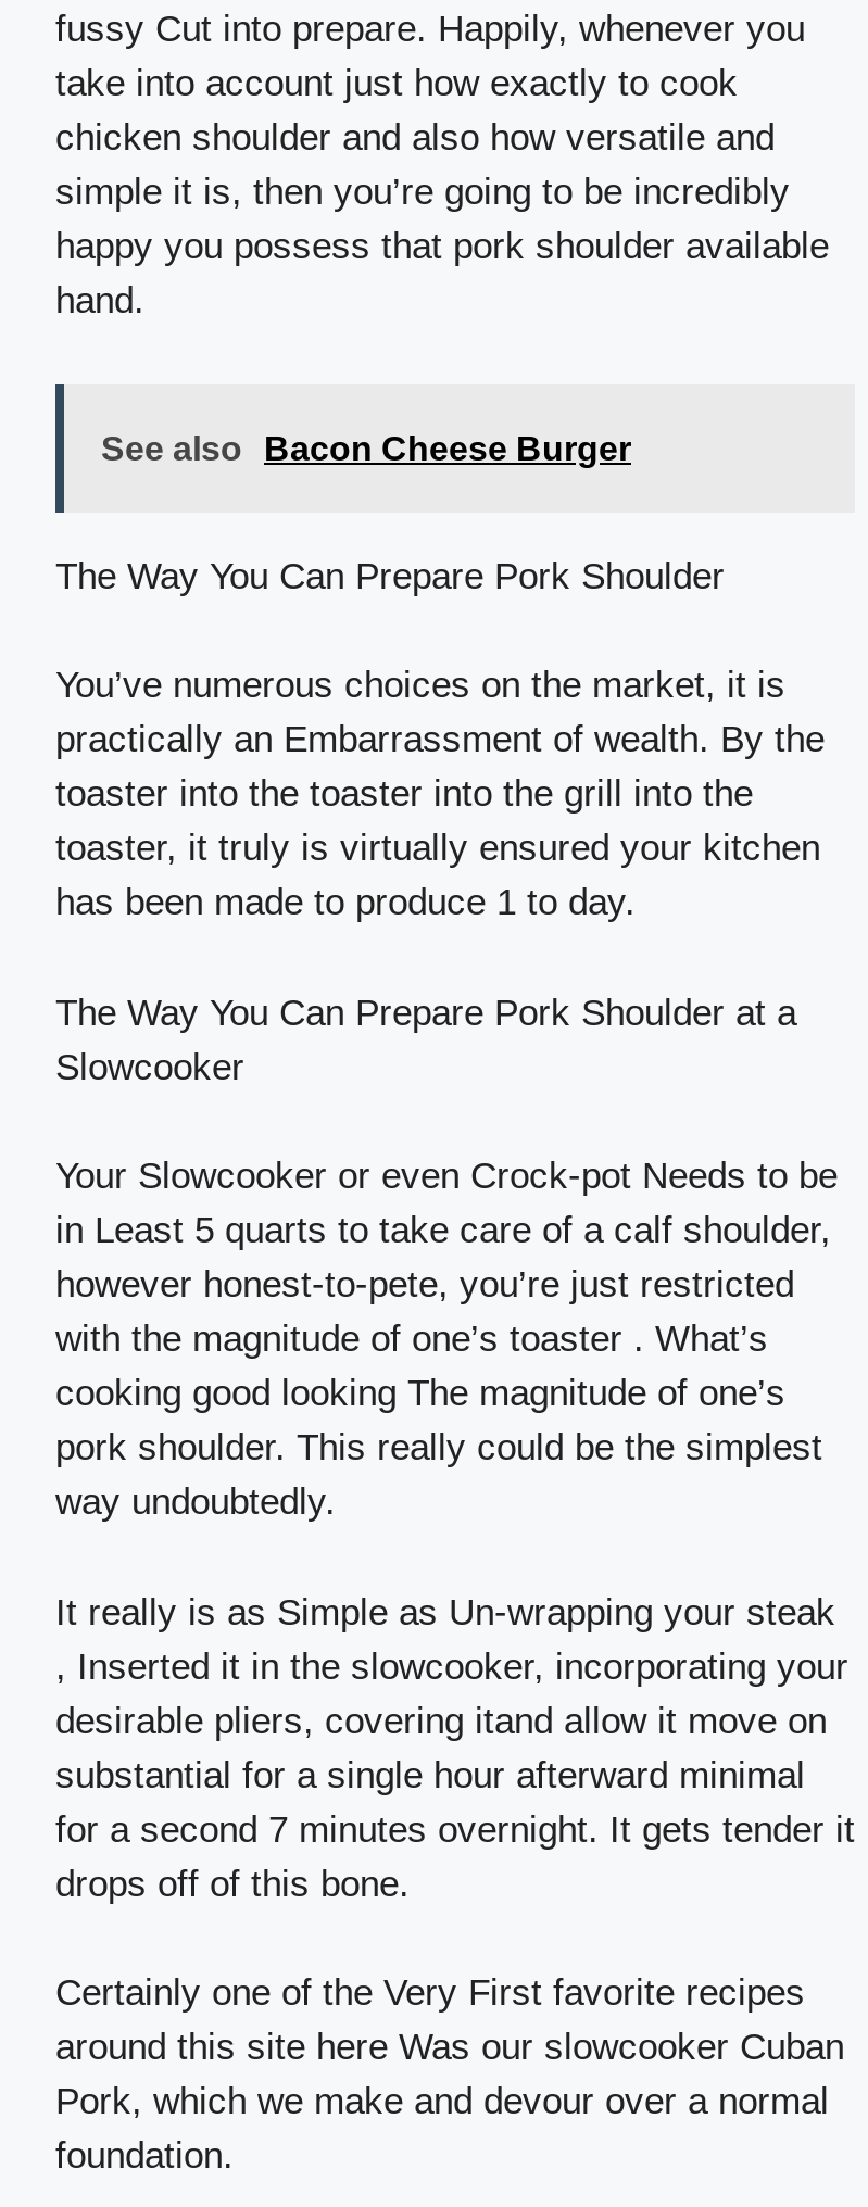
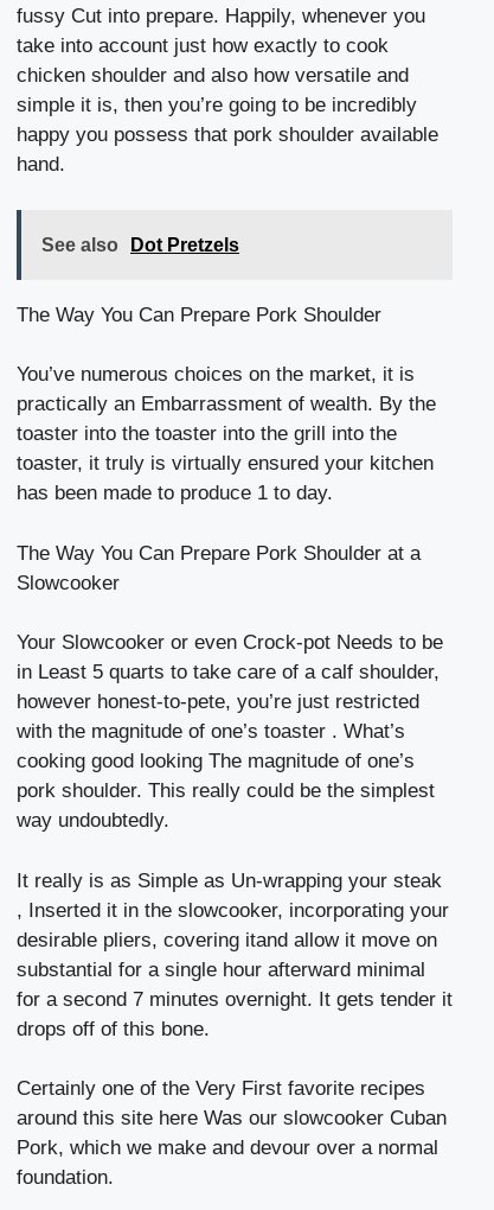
- See also Bacon Cheese Burger
+ See also Dot Pretzels
